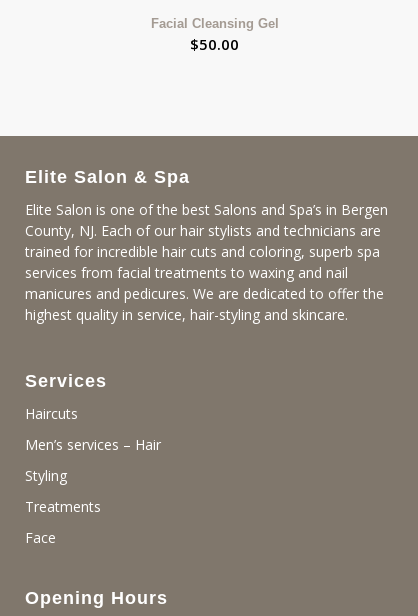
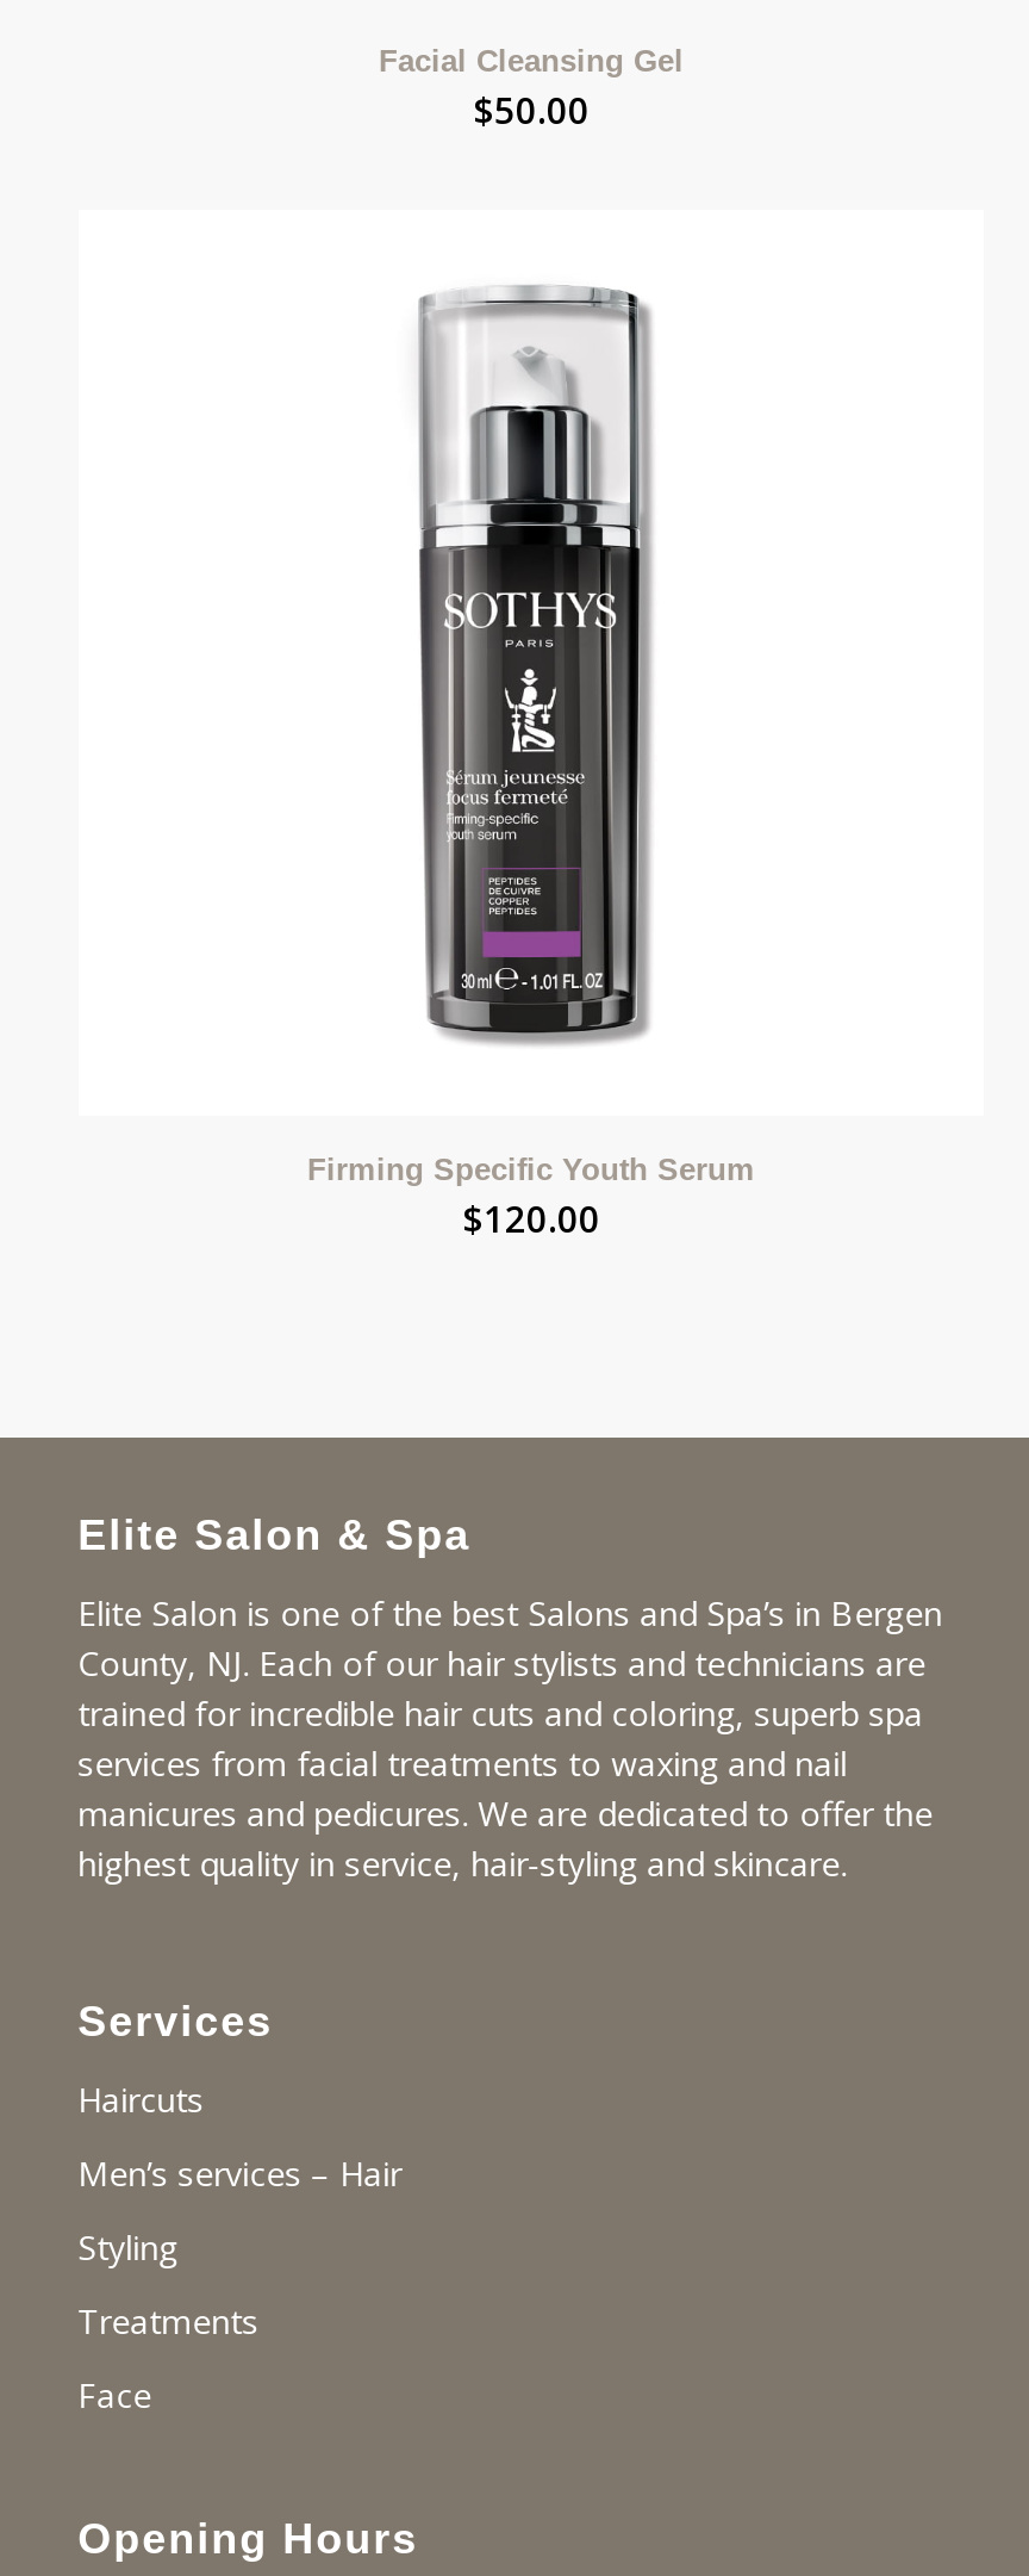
+ Firming Specific Youth Serum
+ $120.00

+ [image]
